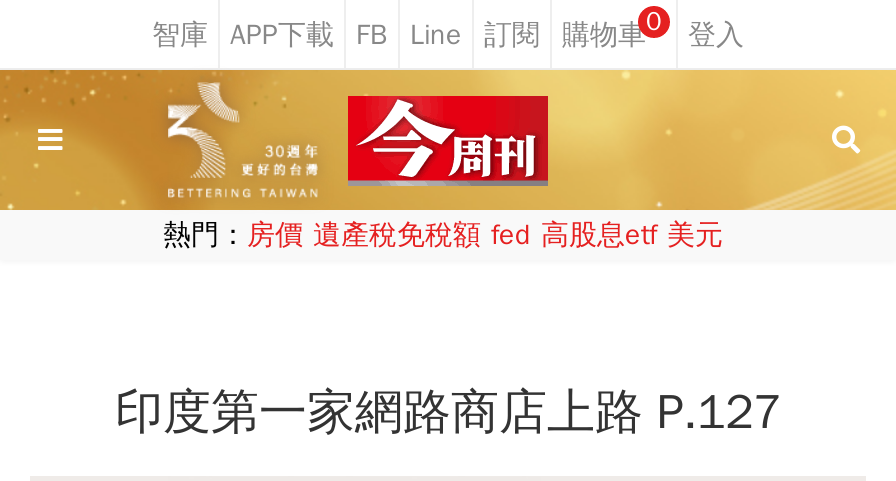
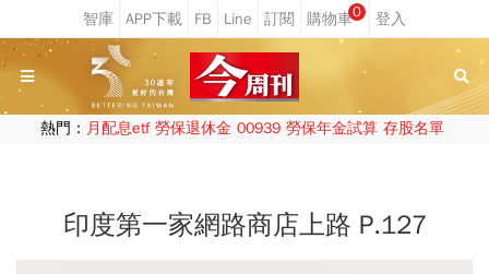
- 熱門：房價 遺產稅免稅額 fed 高股息etf 美元
+ 熱門：月配息etf 勞保退休金 00939 勞保年金試算 存股名單
